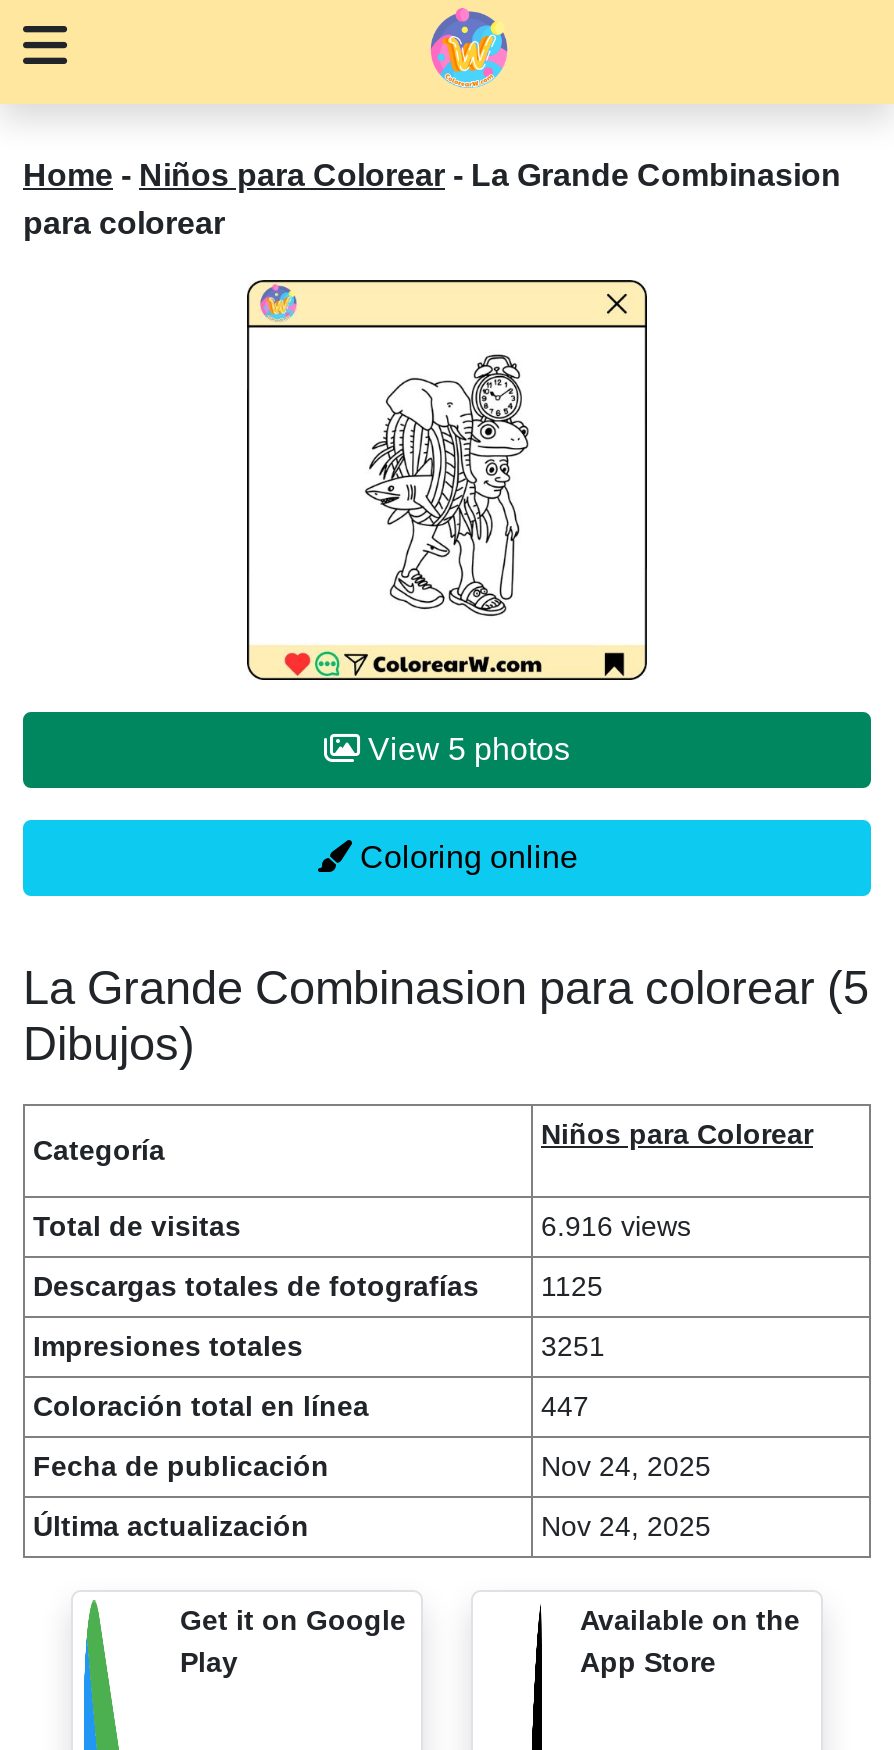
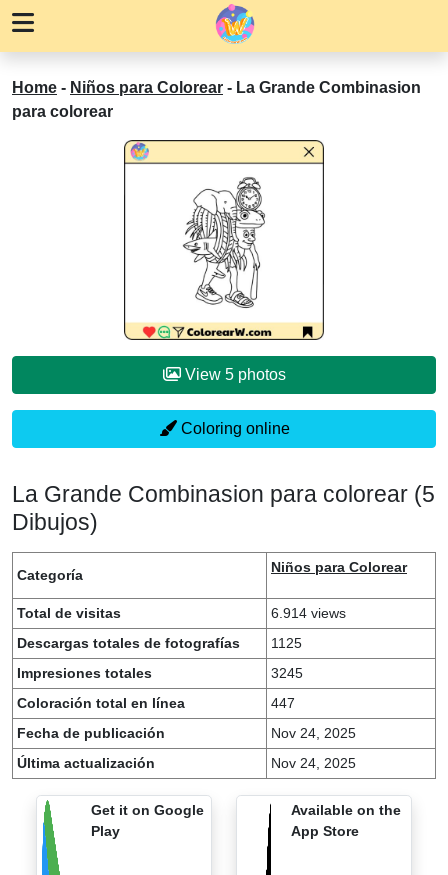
- 6.916 views
+ 6.914 views

- 3251
+ 3245
